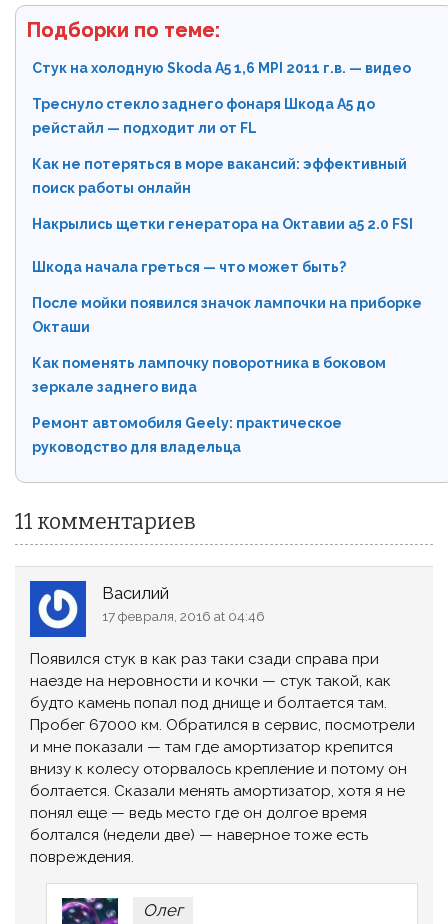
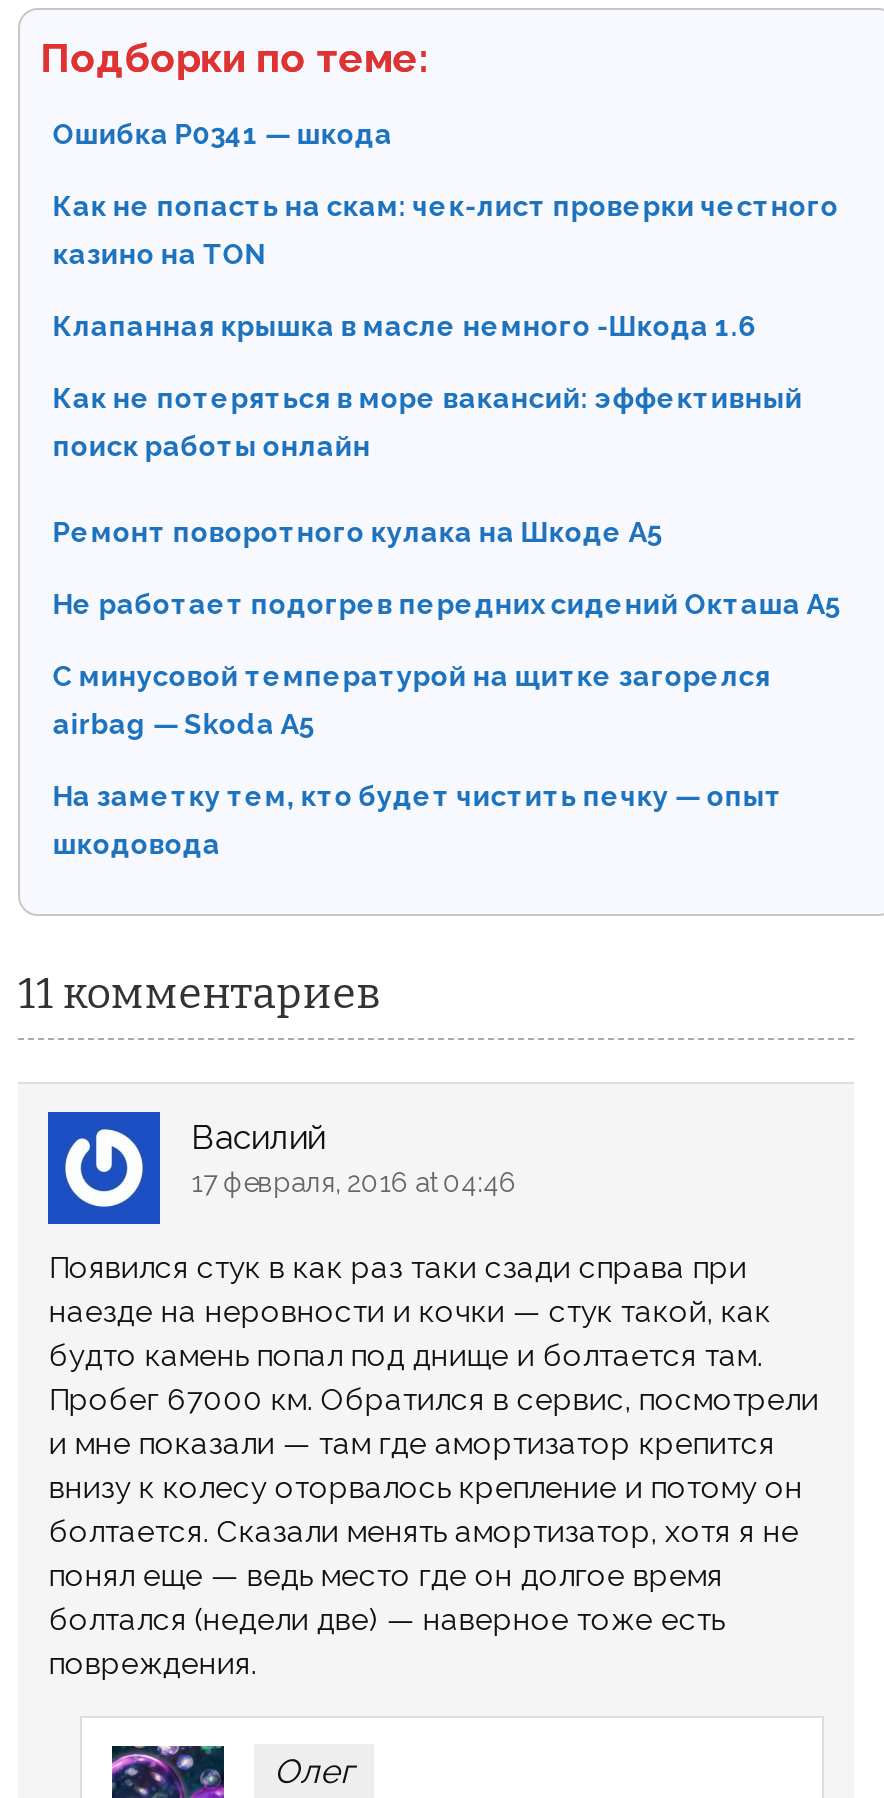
- Стук на холодную Skoda A5 1,6 MPI 2011 г.в. — видео
- Треснуло стекло заднего фонаря Шкода А5 до
- рейстайл — подходит ли от FL
+ Ошибка P0341 — шкода
+ Как не попасть на скам: чек-лист проверки честного
+ казино на TON
+ Клапанная крышка в масле немного -Шкода 1.6

moved down: Как не потеряться в море вакансий: эффективный | поиск работы онлайн

- Накрылись щетки генератора на Октавии а5 2.0 FSI
- Шкода начала греться — что может быть?
- После мойки появился значок лампочки на приборке
- Окташи
- Как поменять лампочку поворотника в боковом
- зеркале заднего вида
- Ремонт автомобиля Geely: практическое
- руководство для владельца
+ Ремонт поворотного кулака на Шкоде А5
+ Не работает подогрев передних сидений Окташа А5
+ С минусовой температурой на щитке загорелся
+ airbag — Skoda A5
+ На заметку тем, кто будет чистить печку — опыт
+ шкодовода
